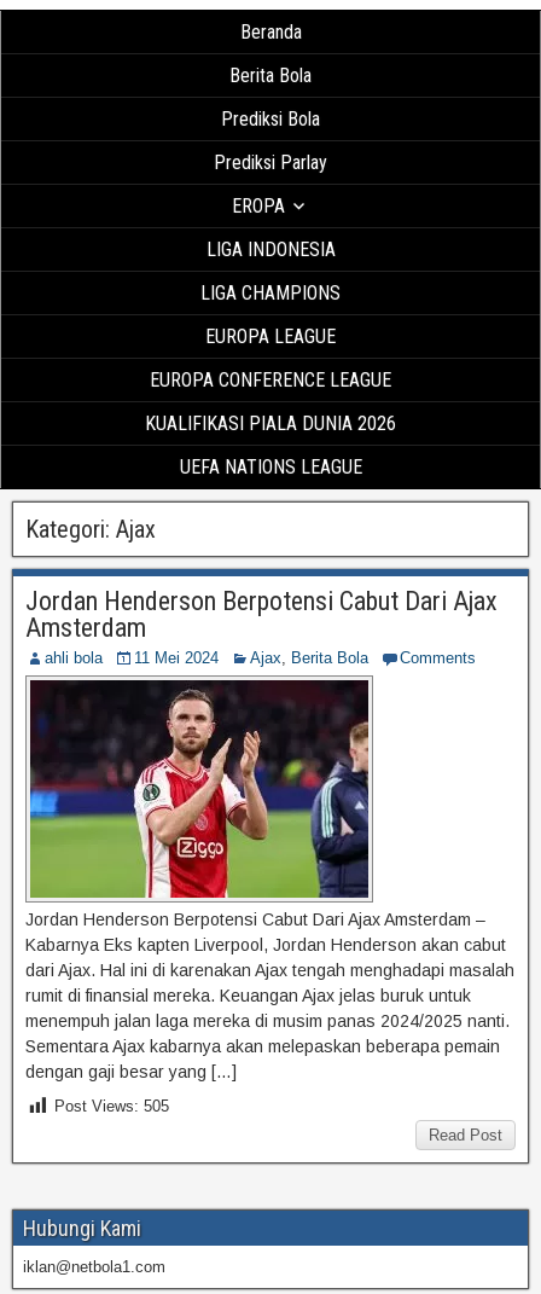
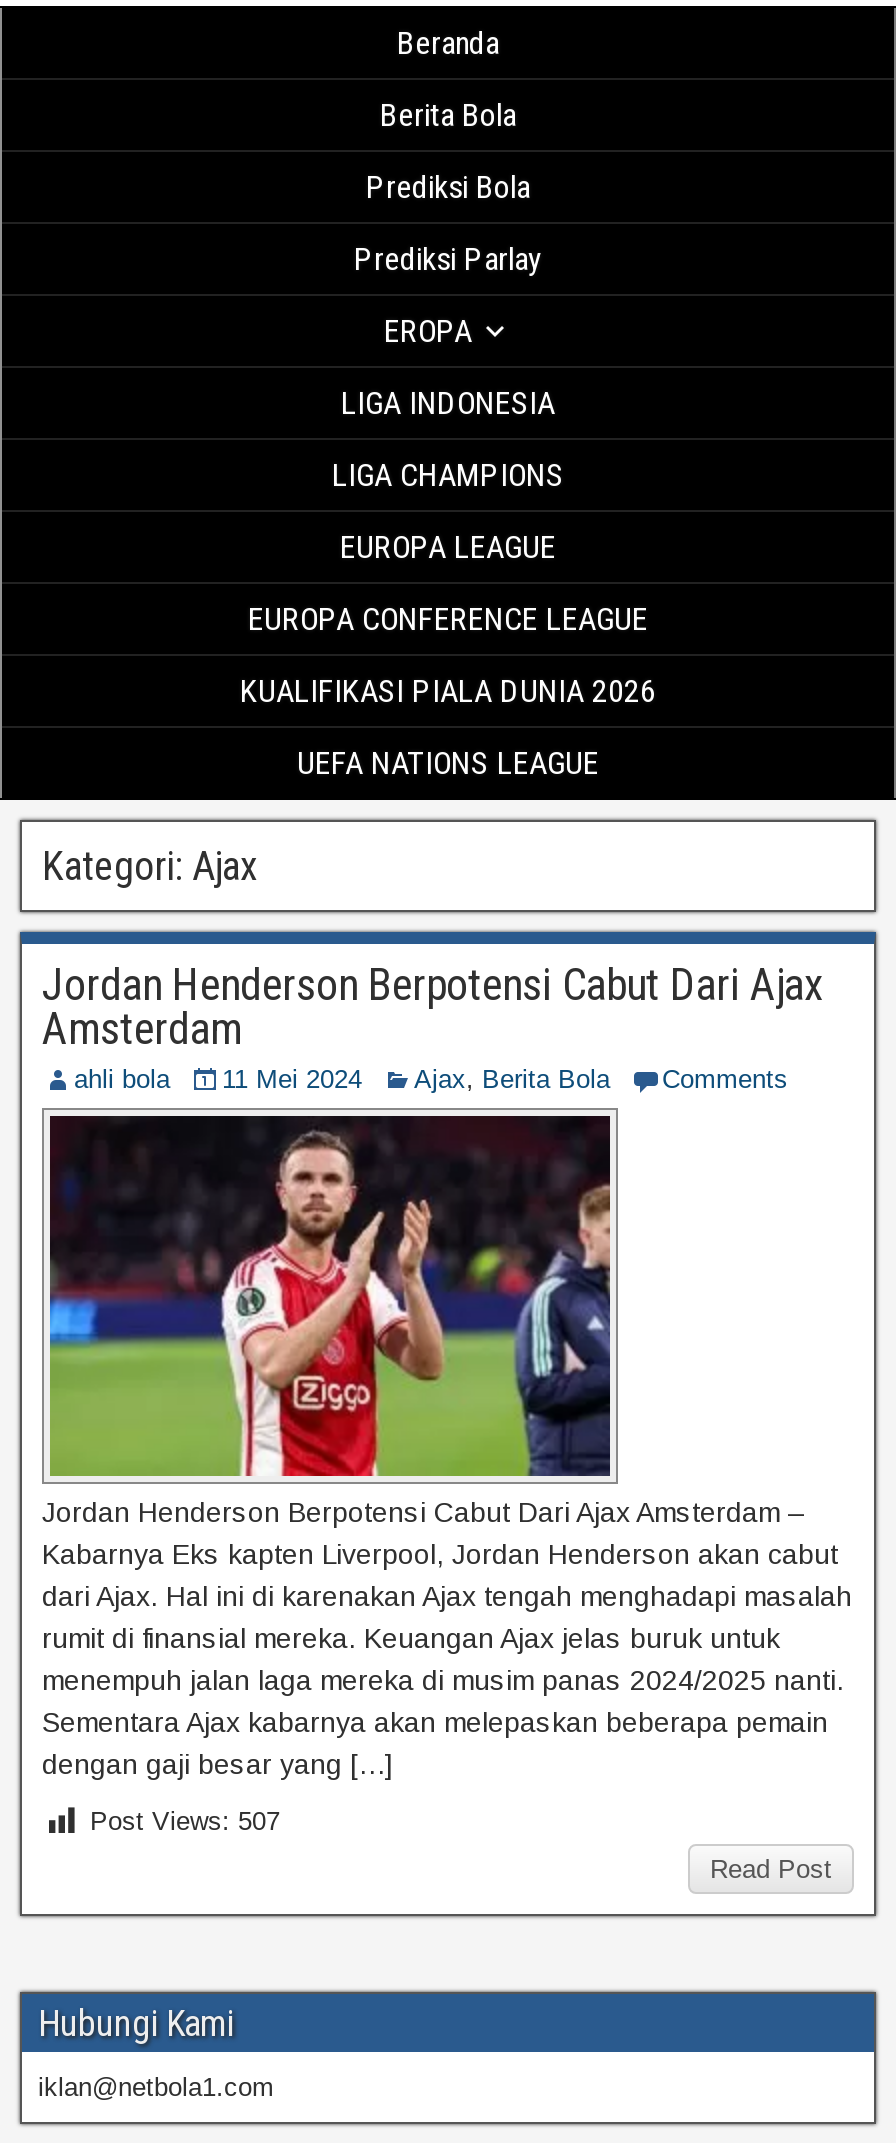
- Post Views: 505
+ Post Views: 507
